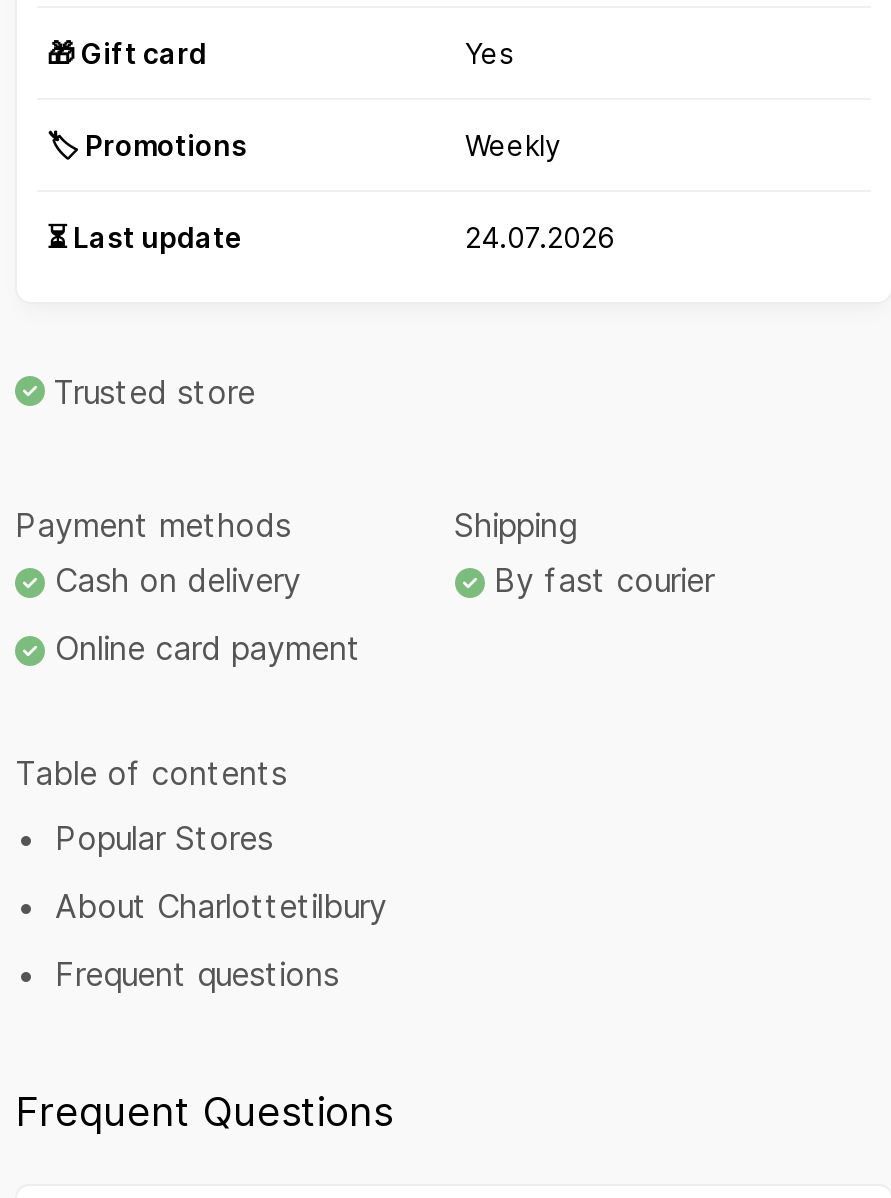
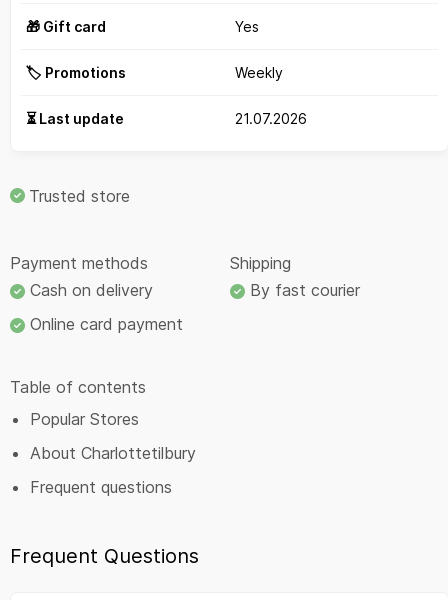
- 24.07.2026
+ 21.07.2026
